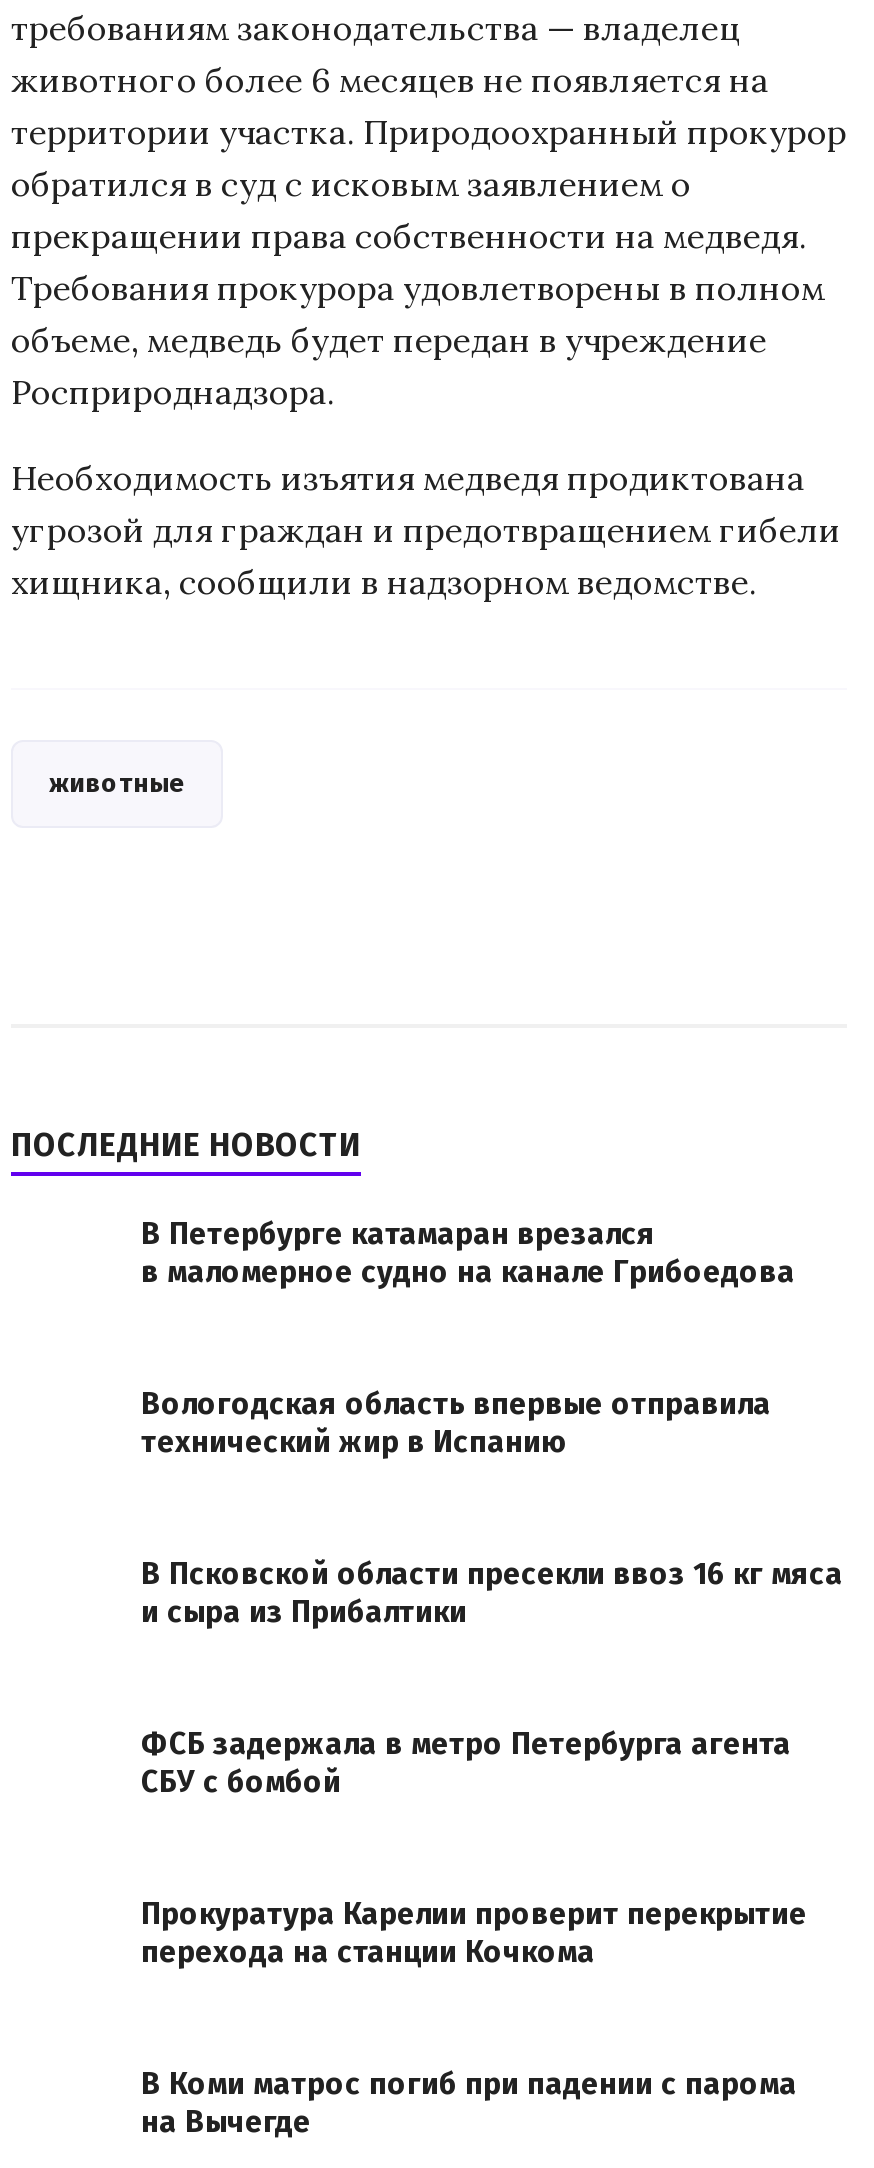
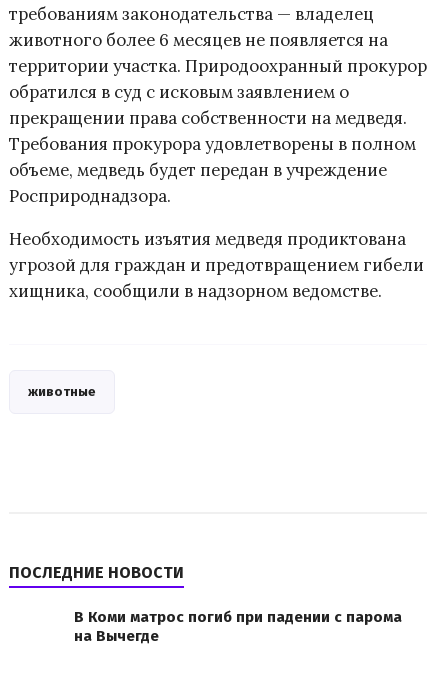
- В Петербурге катамаран врезался
- в маломерное судно на канале Грибоедова

- Вологодская область впервые отправила
- технический жир в Испанию

- В Псковской области пресекли ввоз 16 кг мяса
- и сыра из Прибалтики

- ФСБ задержала в метро Петербурга агента
- СБУ с бомбой

- Прокуратура Карелии проверит перекрытие
- перехода на станции Кочкома
